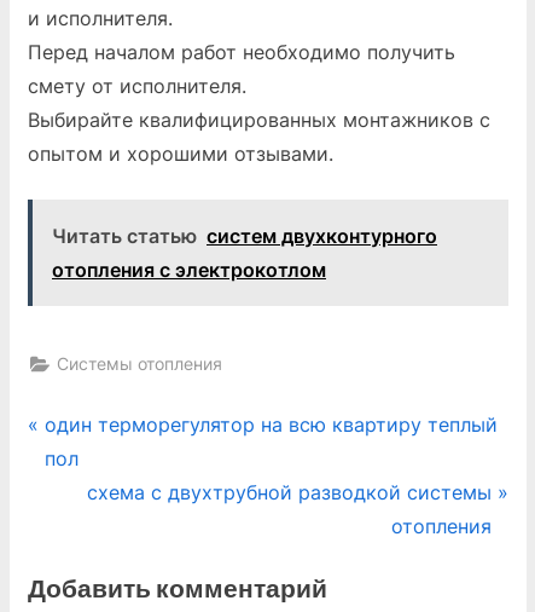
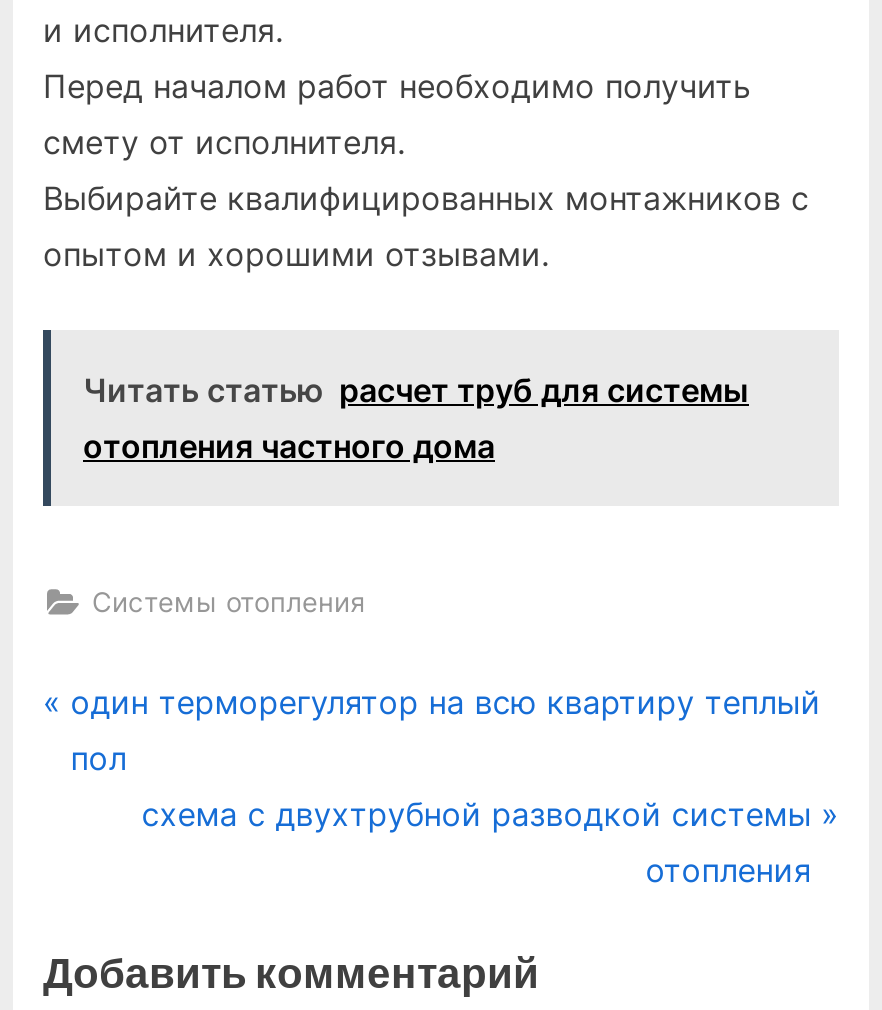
- Читать статью систем двухконтурного
- отопления с электрокотлом
+ Читать статью расчет труб для системы
+ отопления частного дома
